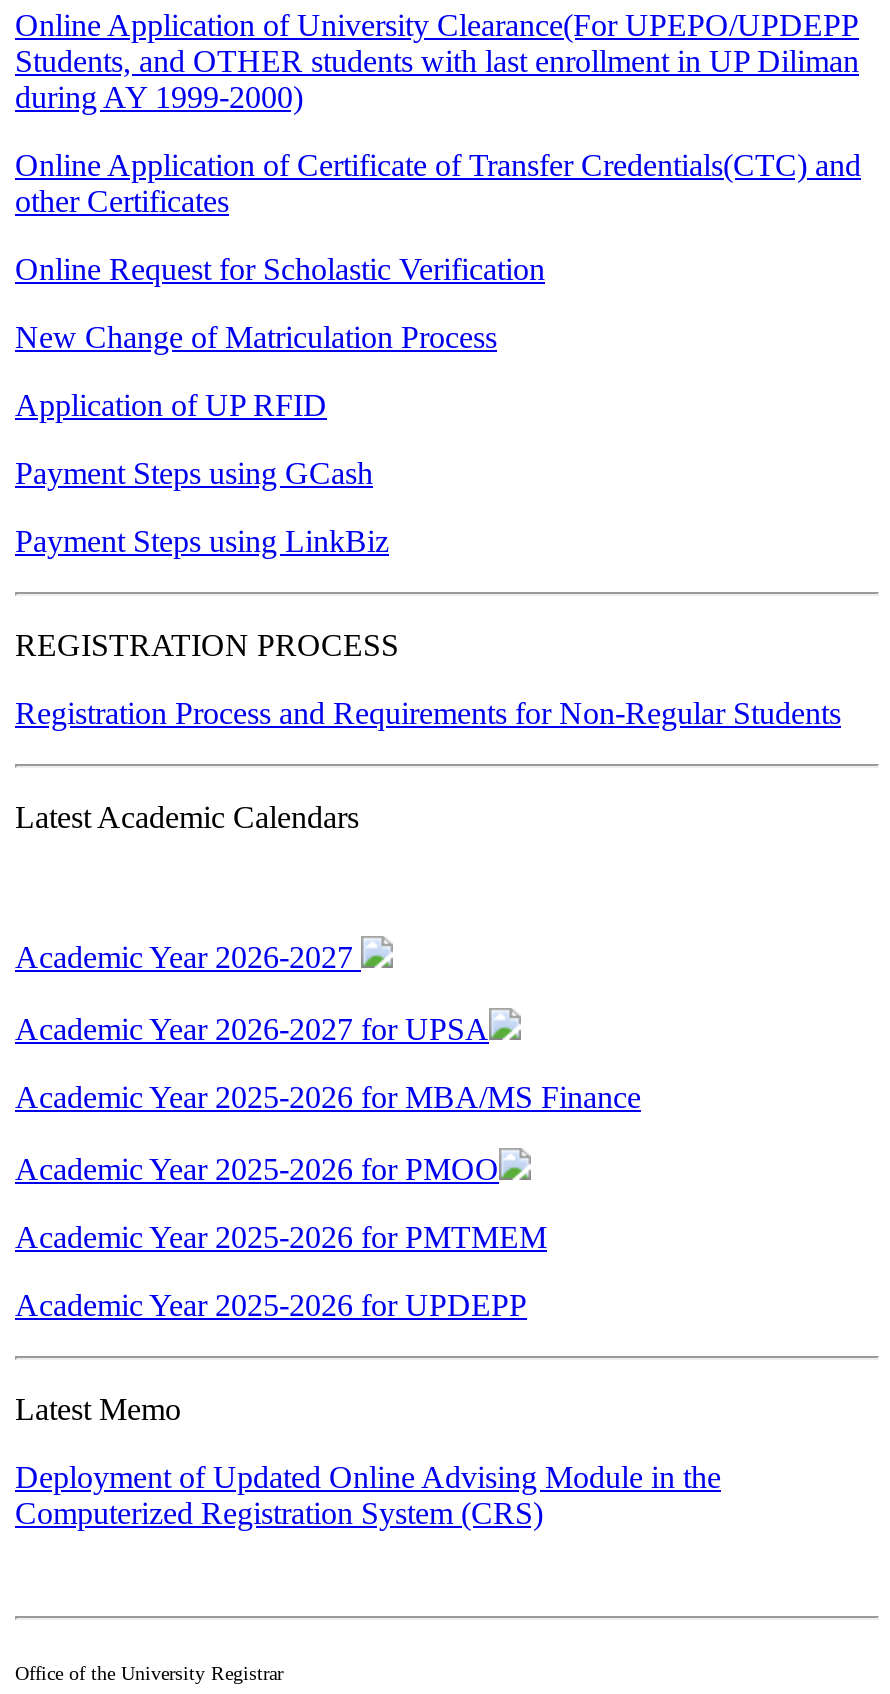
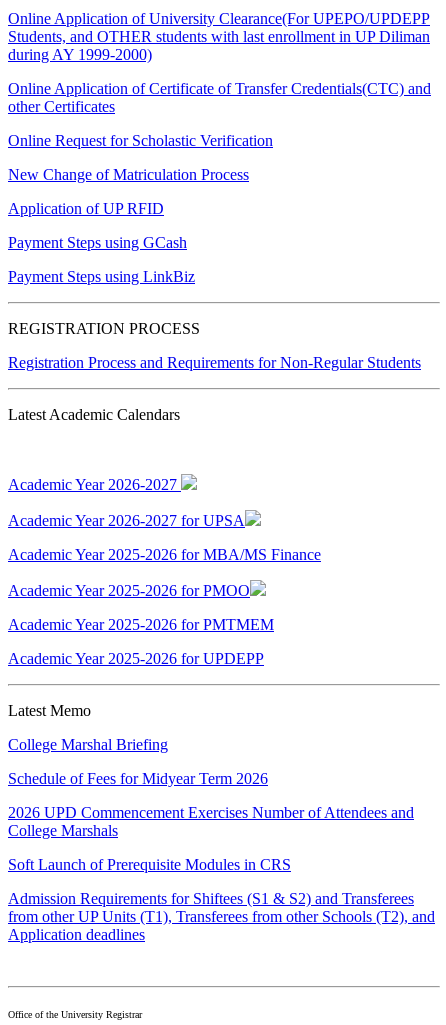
- Deployment of Updated Online Advising Module in the
- Computerized Registration System (CRS)
+ College Marshal Briefing
+ Schedule of Fees for Midyear Term 2026
+ 2026 UPD Commencement Exercises Number of Attendees and
+ College Marshals
+ Soft Launch of Prerequisite Modules in CRS
+ Admission Requirements for Shiftees (S1 & S2) and Transferees
+ from other UP Units (T1), Transferees from other Schools (T2), and
+ Application deadlines
